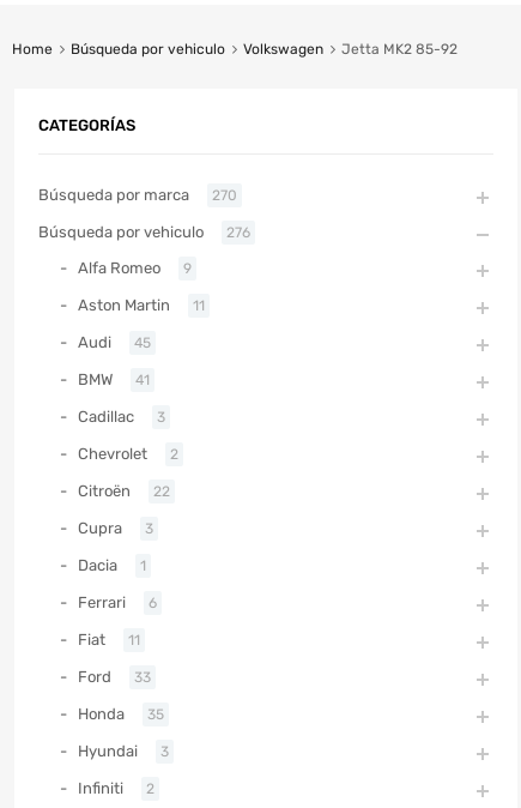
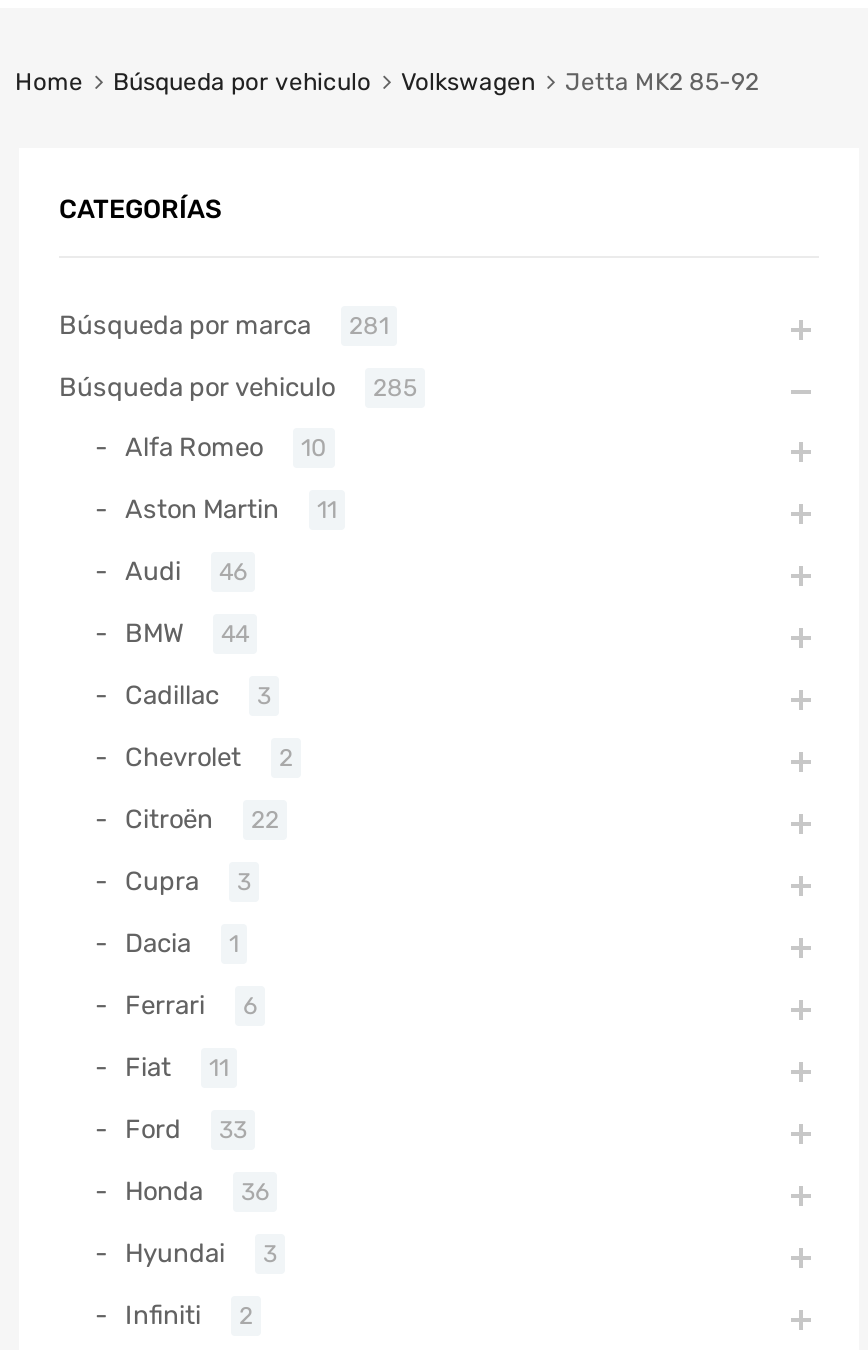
- Búsqueda por marca 270
+ Búsqueda por marca 281

- Búsqueda por vehiculo 276
+ Búsqueda por vehiculo 285

- Alfa Romeo 9
+ Alfa Romeo 10

- Audi 45
+ Audi 46

- BMW 41
+ BMW 44

- Honda 35
+ Honda 36
